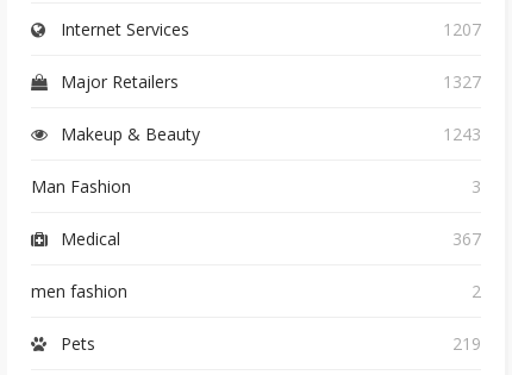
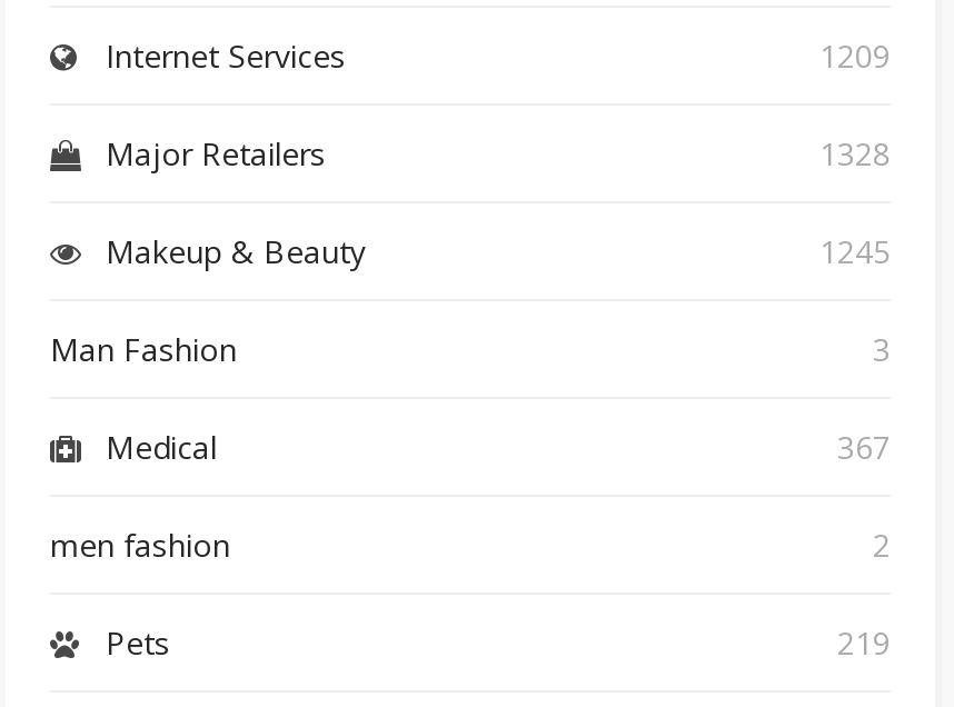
- 1207
+ 1209

- 1327
+ 1328

- 1243
+ 1245
